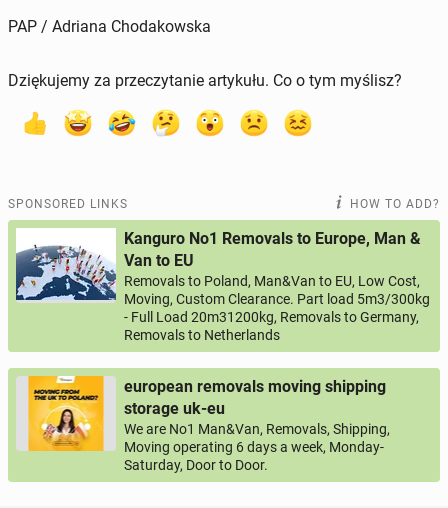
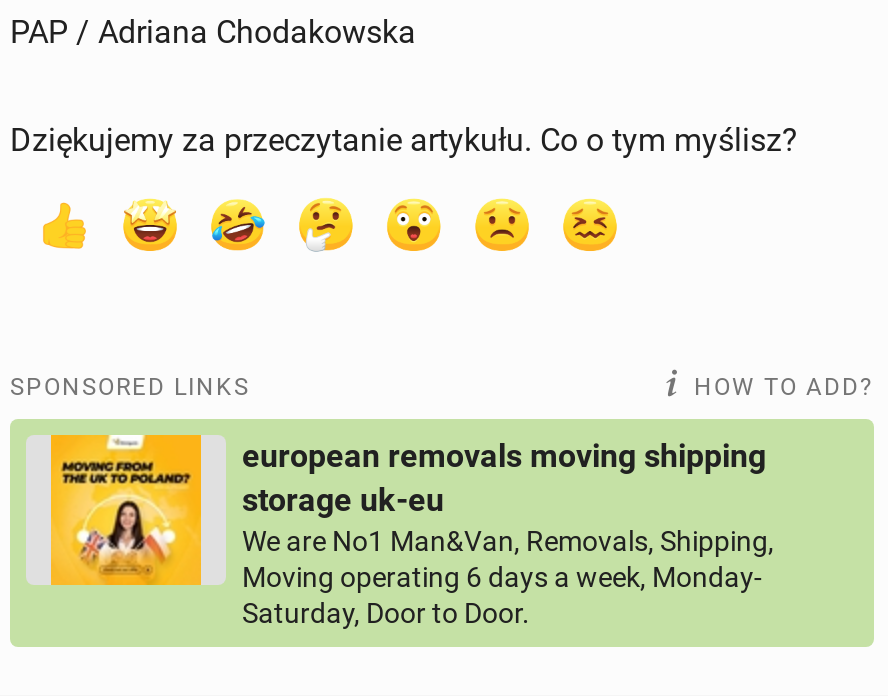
- [image]
- Kanguro No1 Removals to Europe, Man &
- Van to EU
- Removals to Poland, Man&Van to EU, Low Cost,
- Moving, Custom Clearance. Part load 5m3/300kg
- - Full Load 20m31200kg, Removals to Germany,
- Removals to Netherlands
